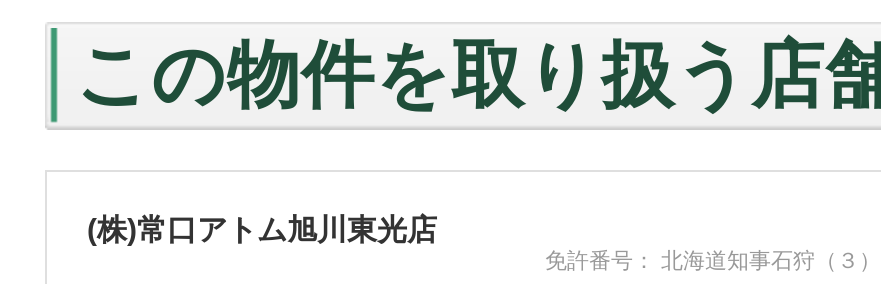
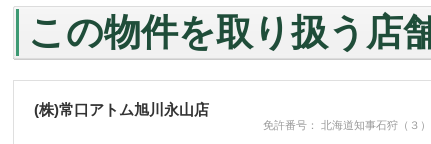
- (株)常口アトム旭川東光店
+ (株)常口アトム旭川永山店
